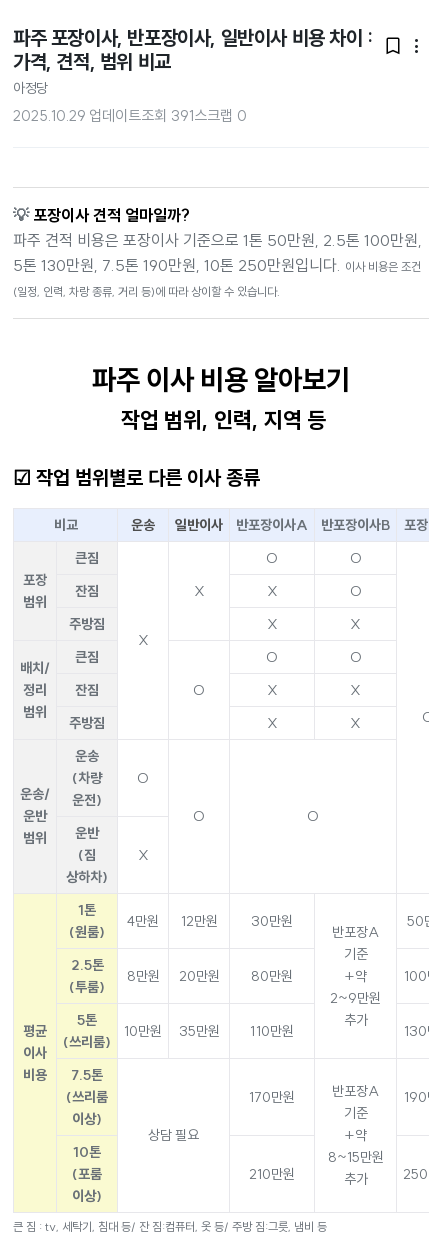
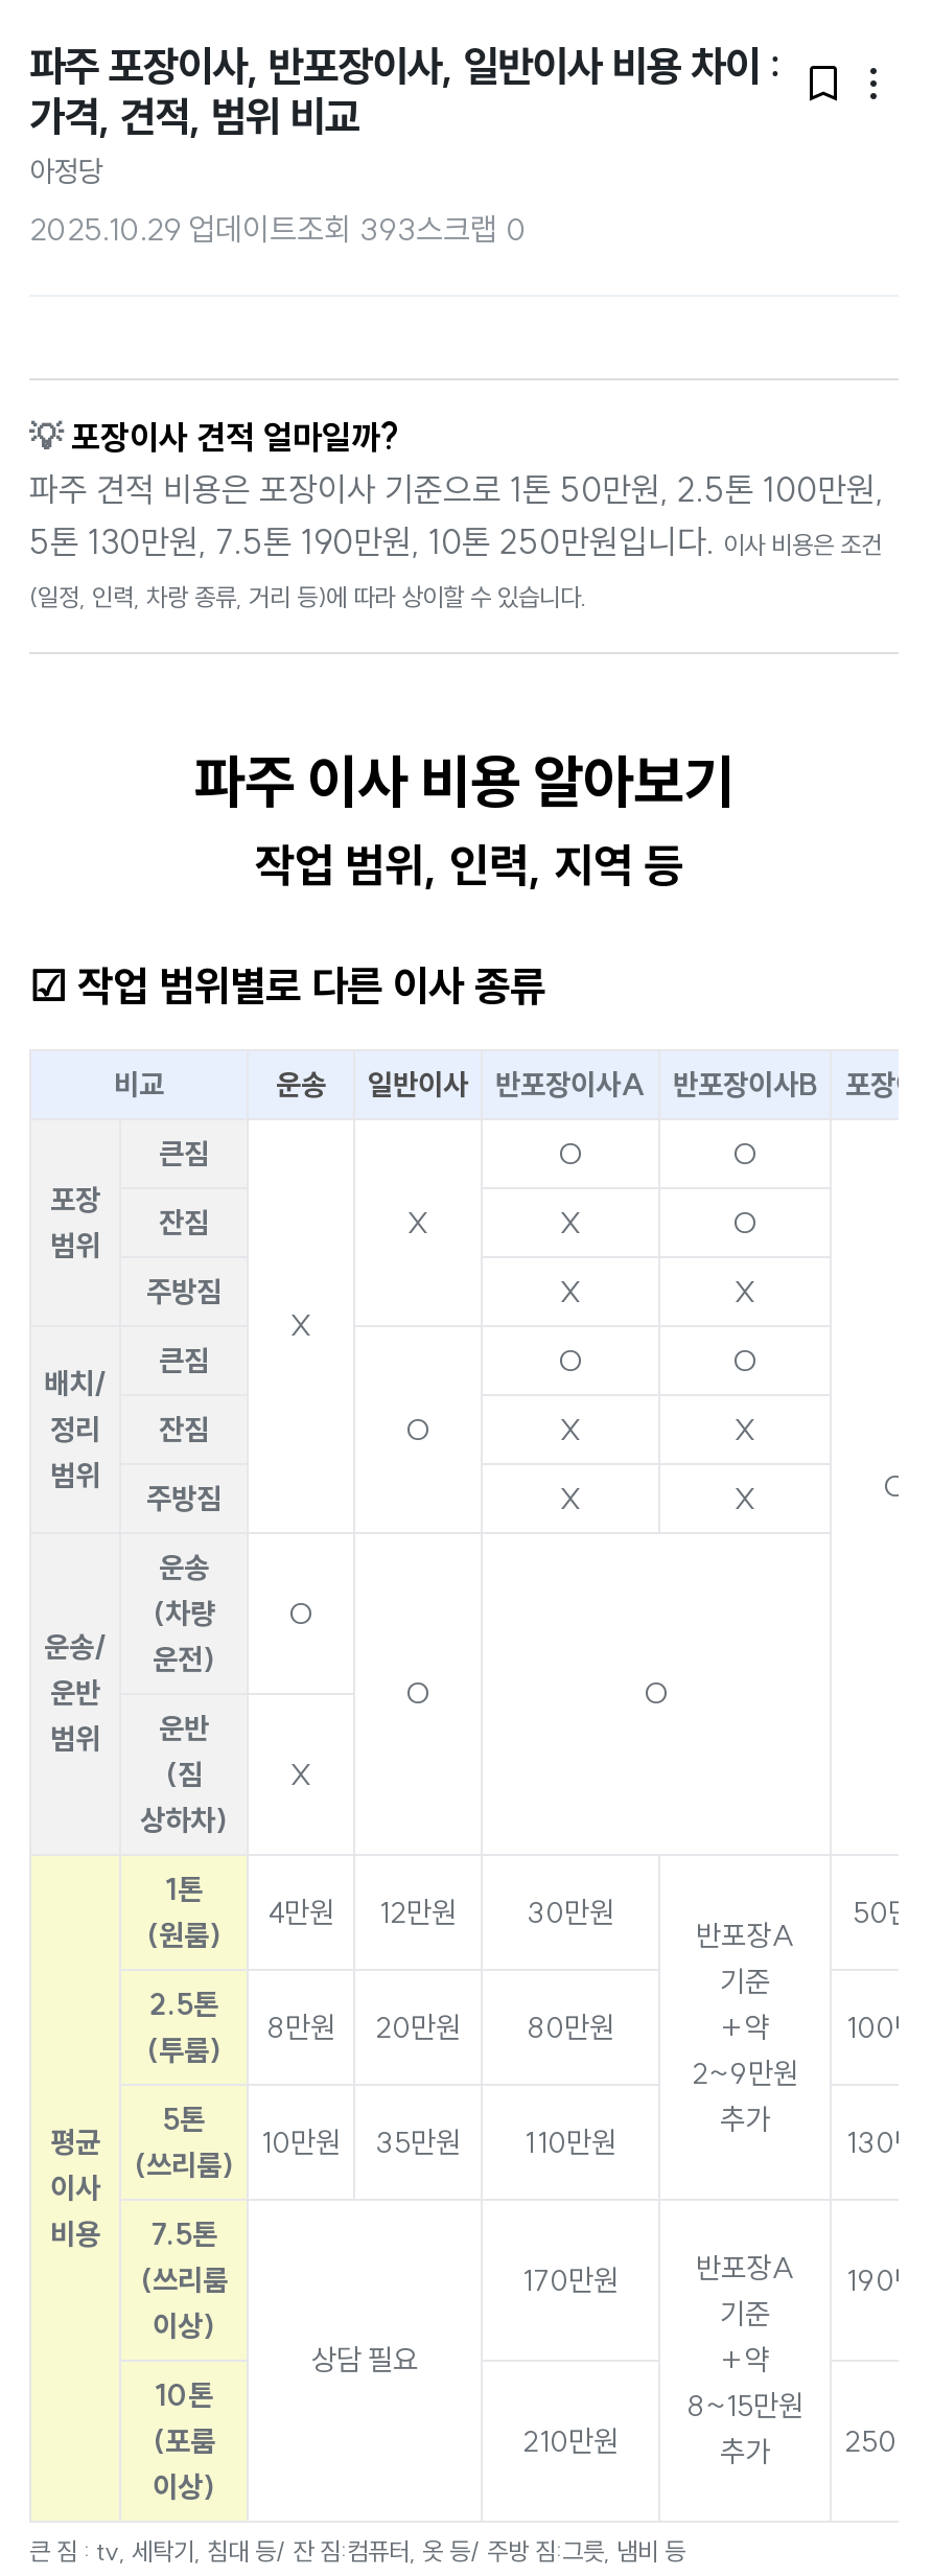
- 2025.10.29 업데이트조회 391스크랩 0
+ 2025.10.29 업데이트조회 393스크랩 0
